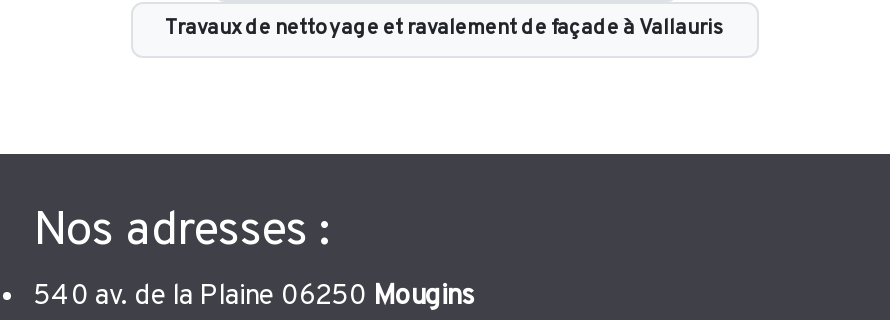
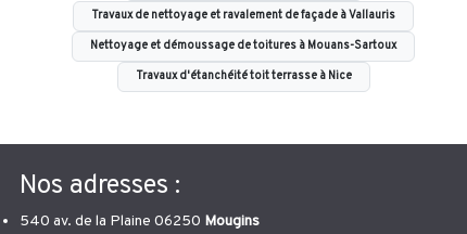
+ Nettoyage et démoussage de toitures à Mouans-Sartoux
+ Travaux d'étanchéité toit terrasse à Nice
